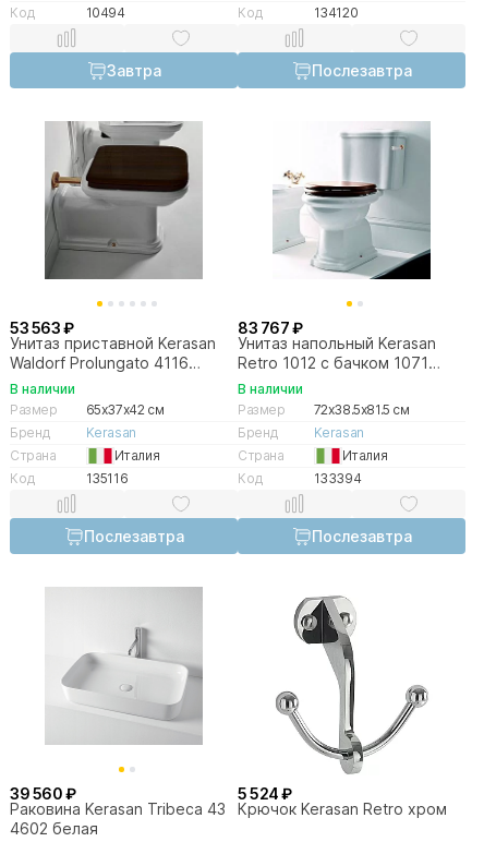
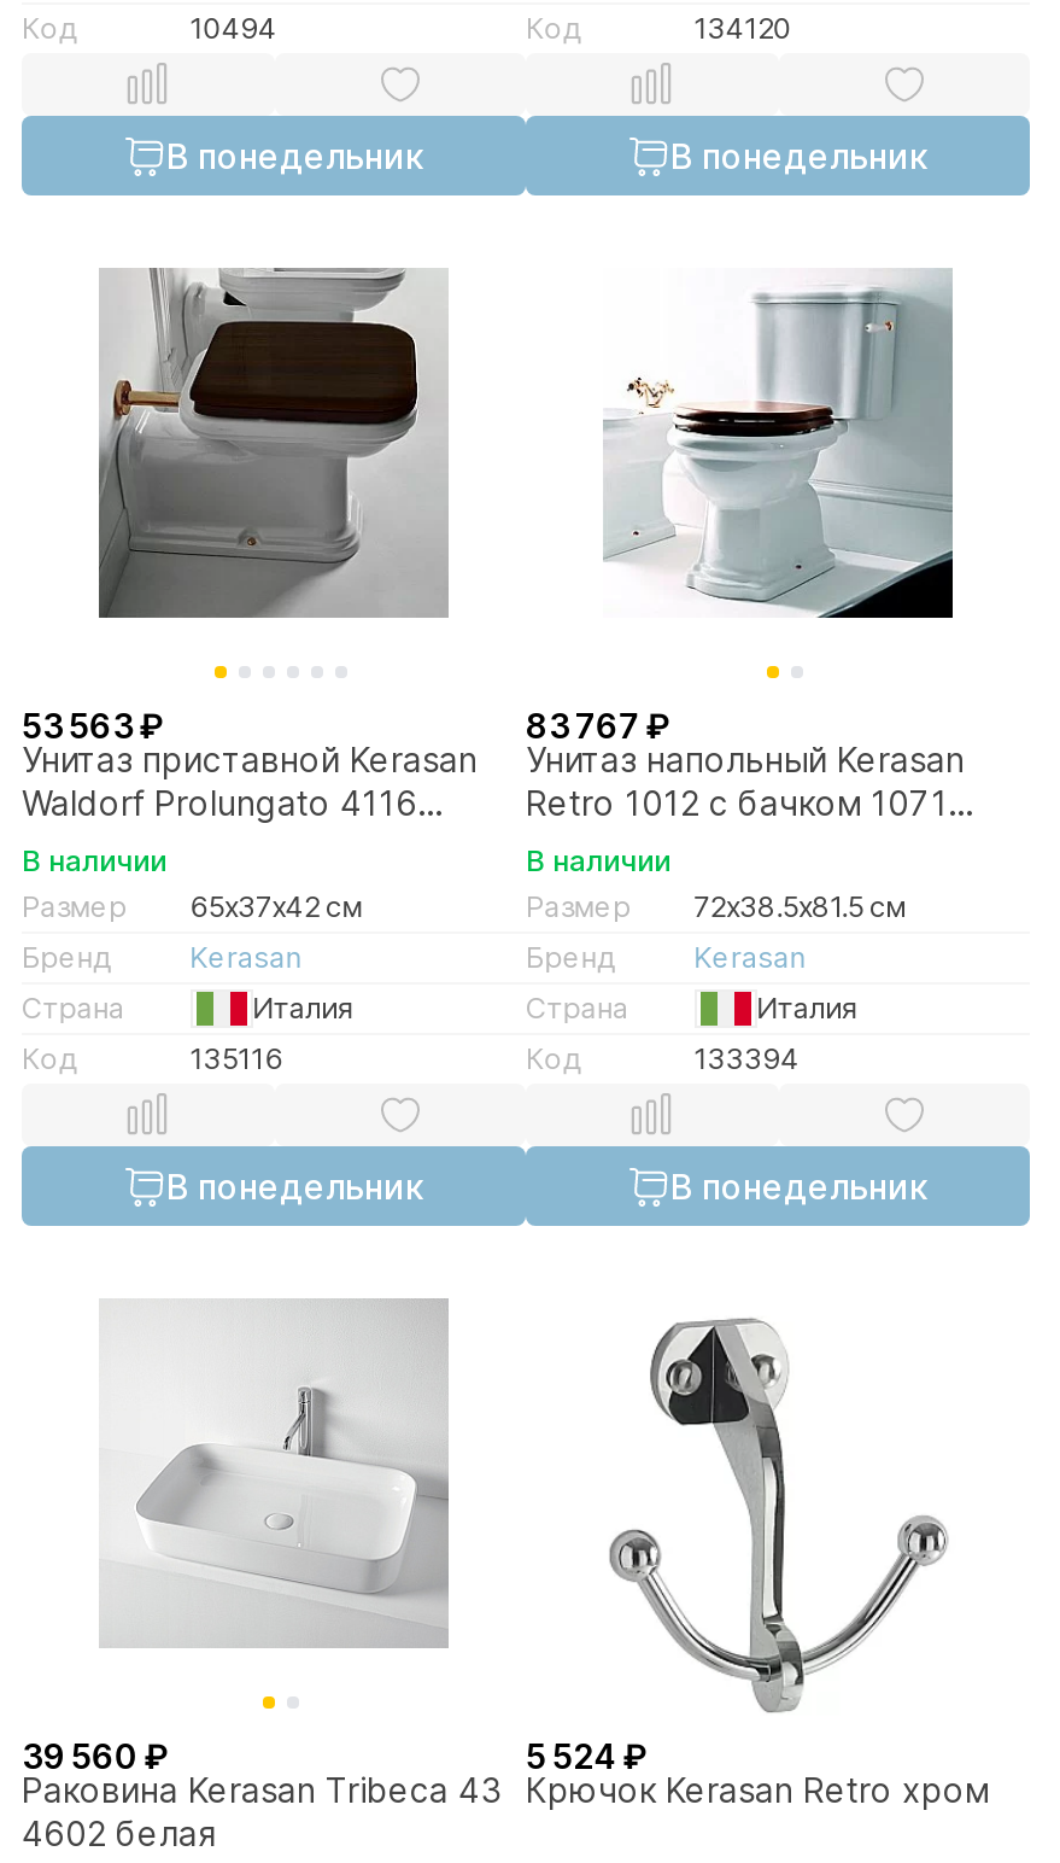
- Завтра
+ В понедельник

- Послезавтра
+ В понедельник

- Послезавтра
+ В понедельник

- Послезавтра
+ В понедельник
